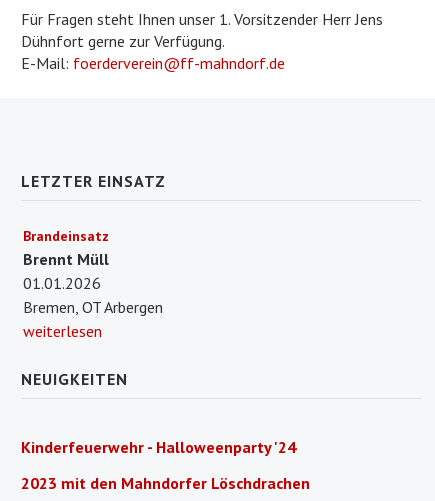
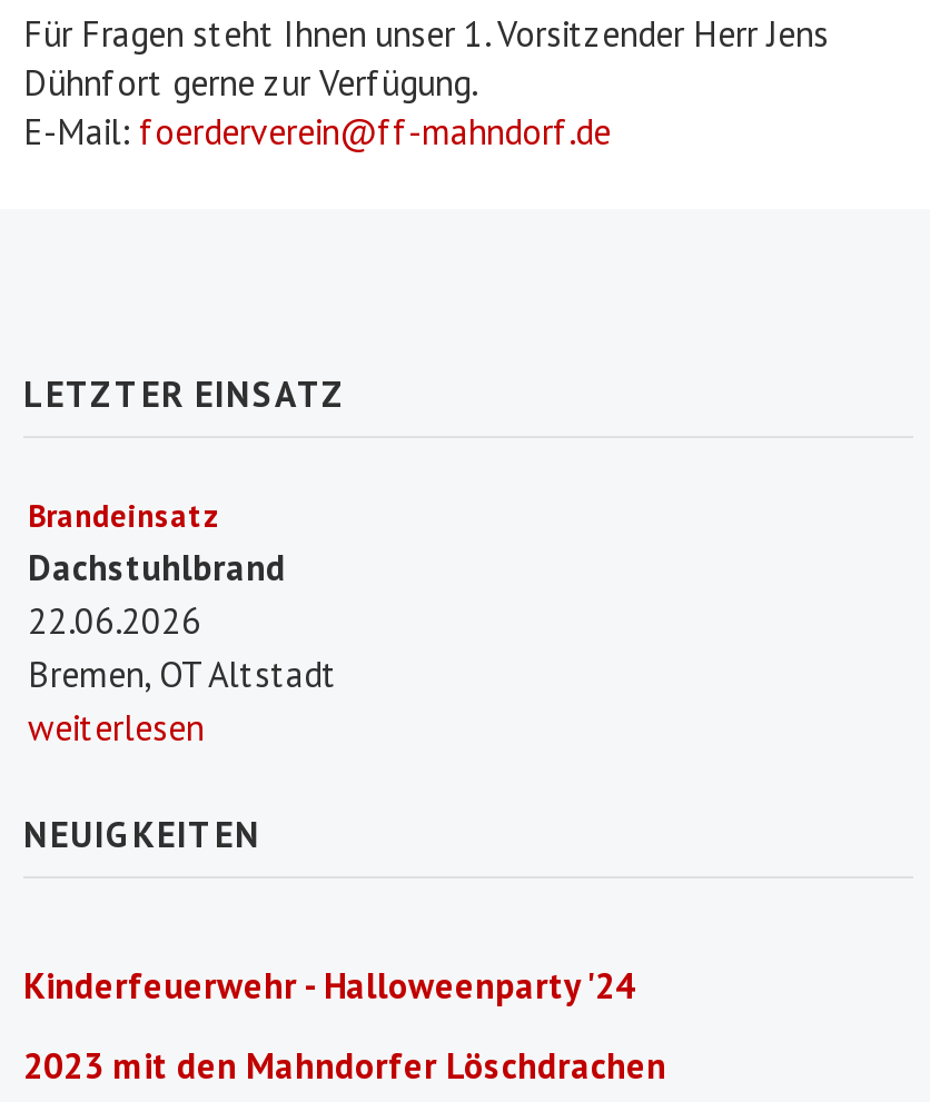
- Brennt Müll
- 01.01.2026
- Bremen, OT Arbergen
+ Dachstuhlbrand
+ 22.06.2026
+ Bremen, OT Altstadt
